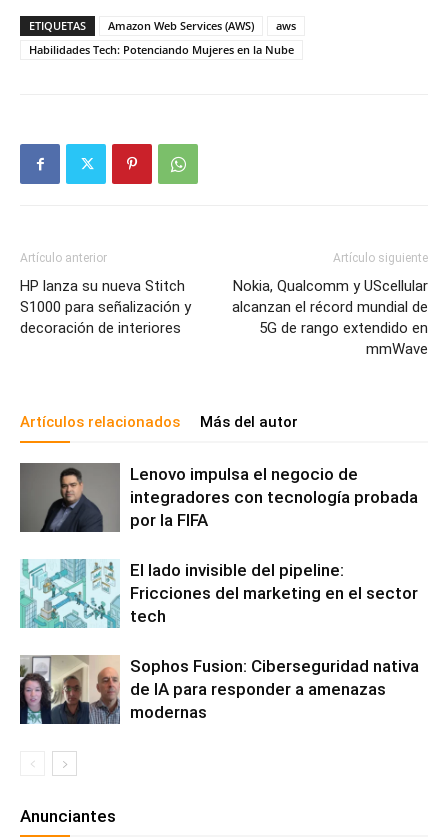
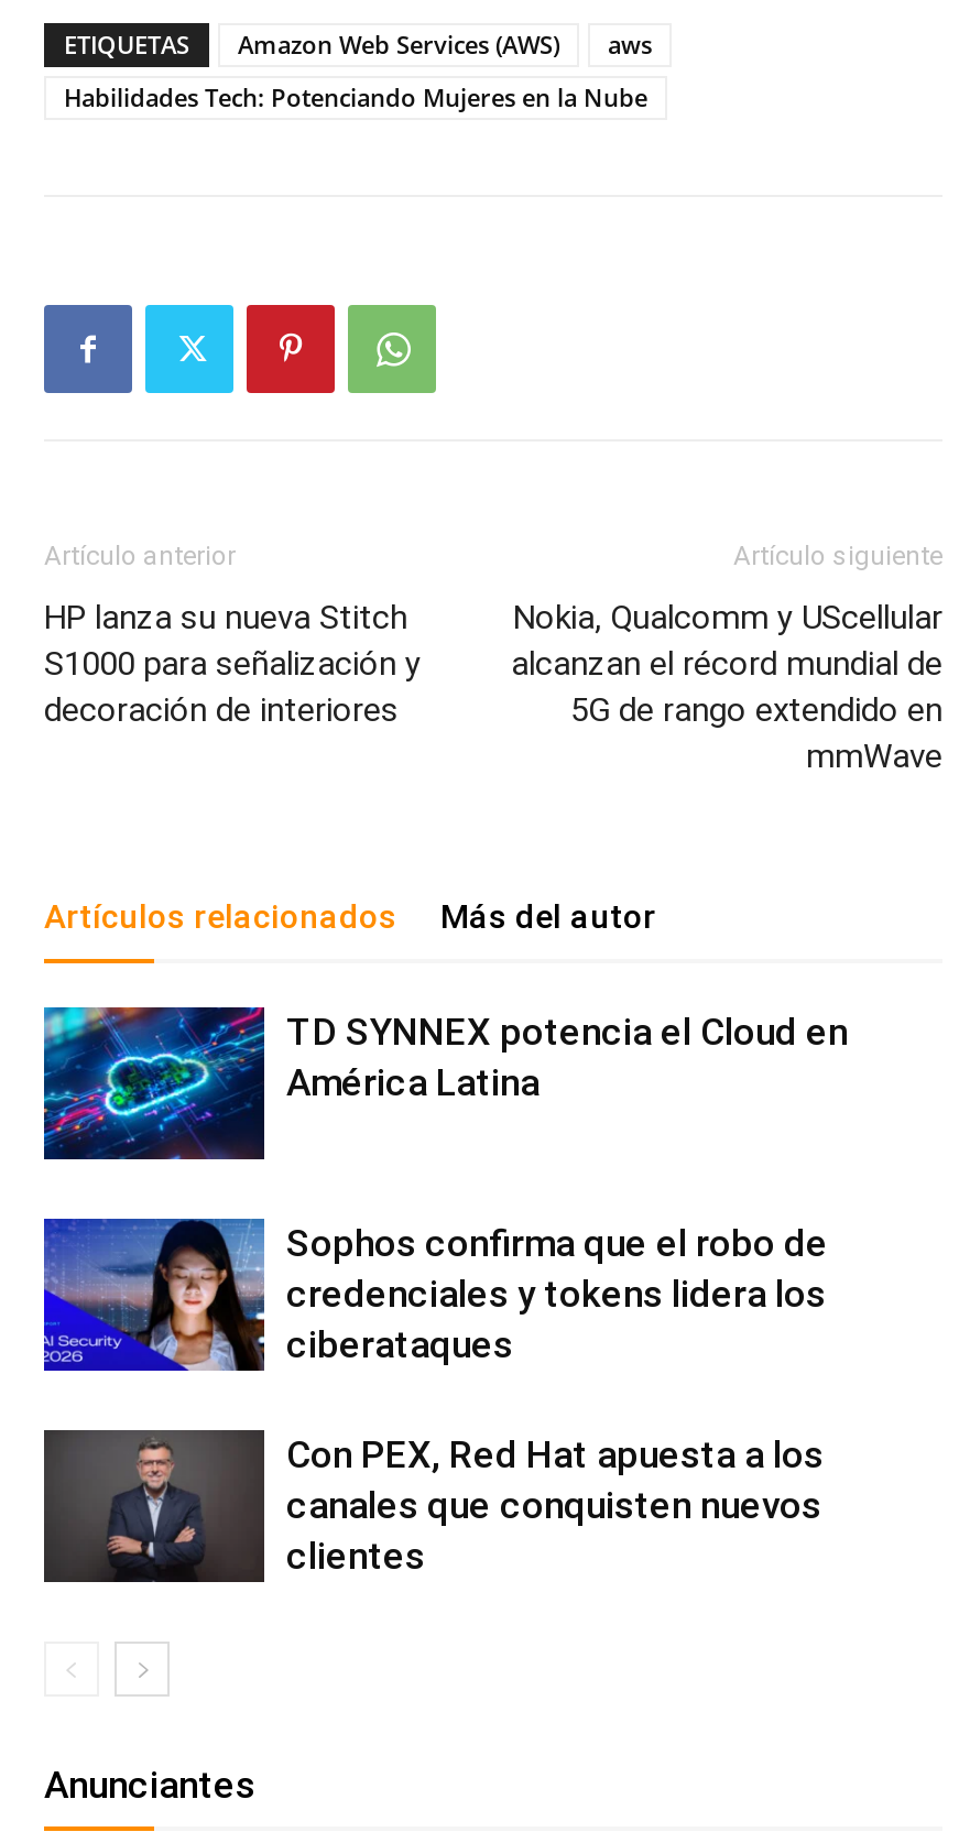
- [image]
- Lenovo impulsa el negocio de
- integradores con tecnología probada
- por la FIFA
+ [image]
+ TD SYNNEX potencia el Cloud en
+ América Latina

- [image]
- El lado invisible del pipeline:
- Fricciones del marketing en el sector
- tech
+ [image]
+ Sophos confirma que el robo de
+ credenciales y tokens lidera los
+ ciberataques

- [image]
- Sophos Fusion: Ciberseguridad nativa
- de IA para responder a amenazas
- modernas
+ [image]
+ Con PEX, Red Hat apuesta a los
+ canales que conquisten nuevos
+ clientes
